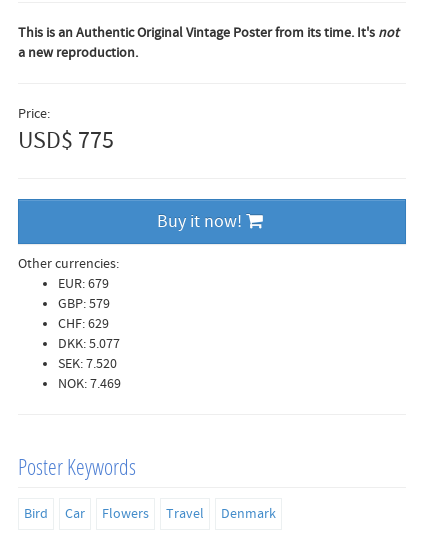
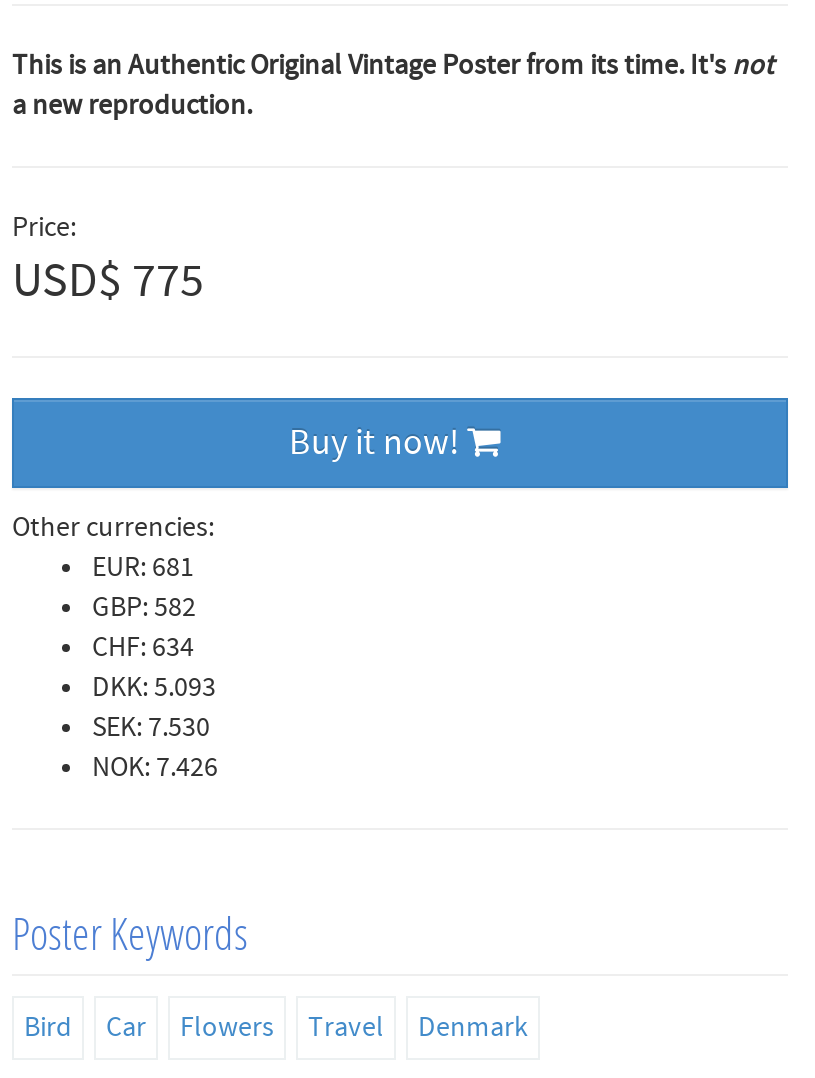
- EUR: 679
+ EUR: 681

- GBP: 579
+ GBP: 582

- CHF: 629
+ CHF: 634

- DKK: 5.077
+ DKK: 5.093

- SEK: 7.520
+ SEK: 7.530

- NOK: 7.469
+ NOK: 7.426
